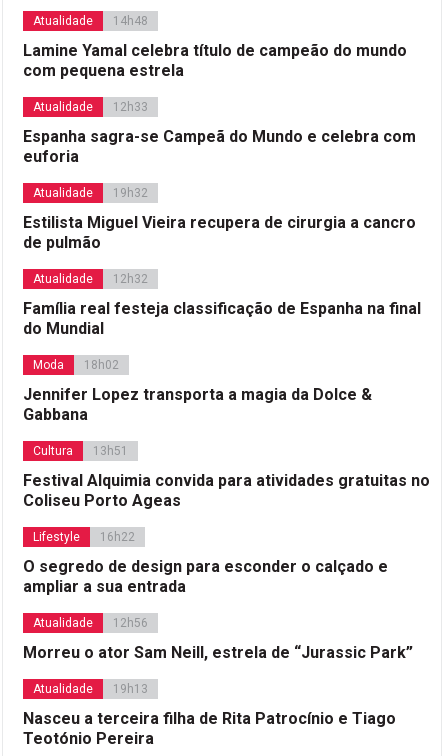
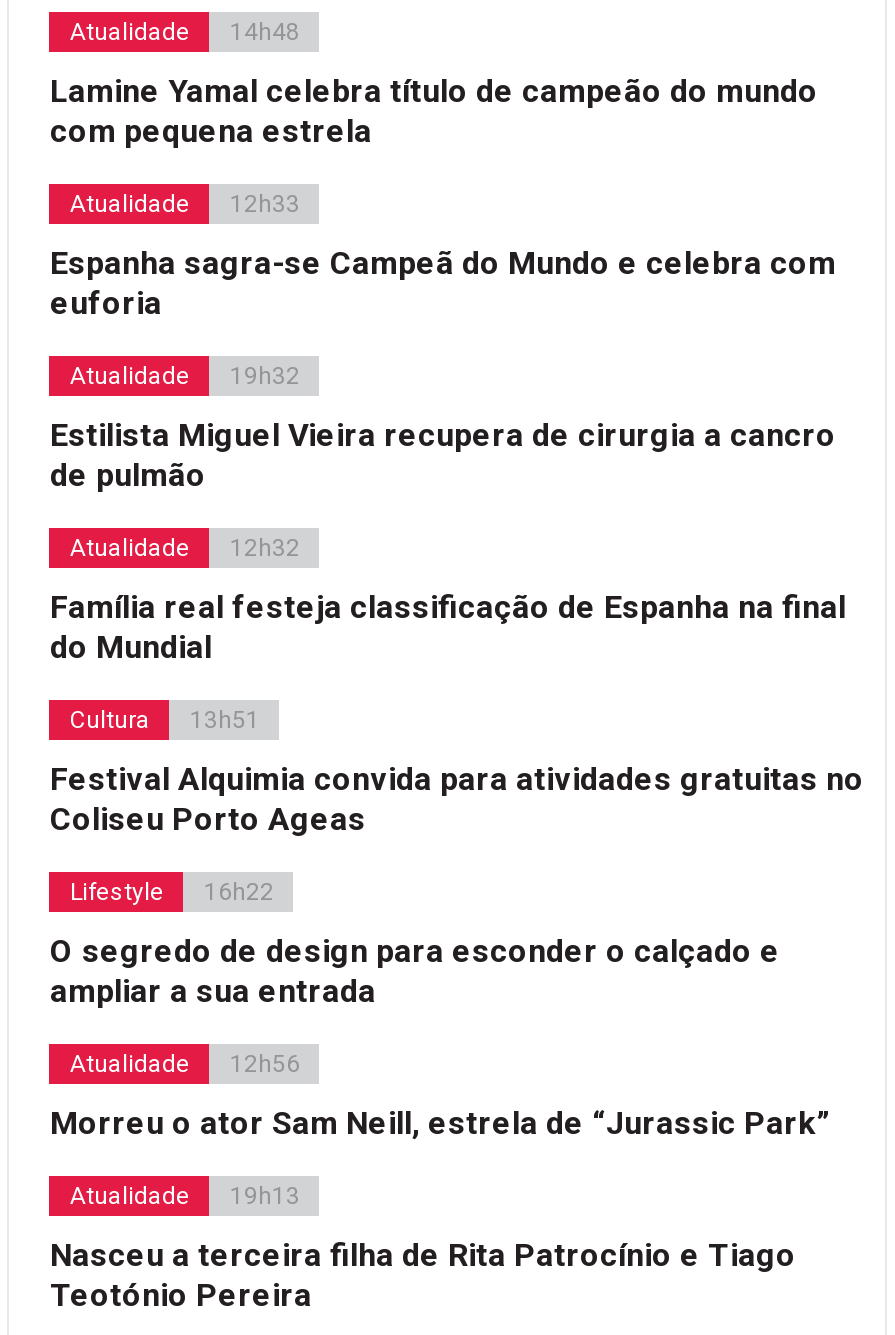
- Moda
- 18h02
- Jennifer Lopez transporta a magia da Dolce &
- Gabbana
